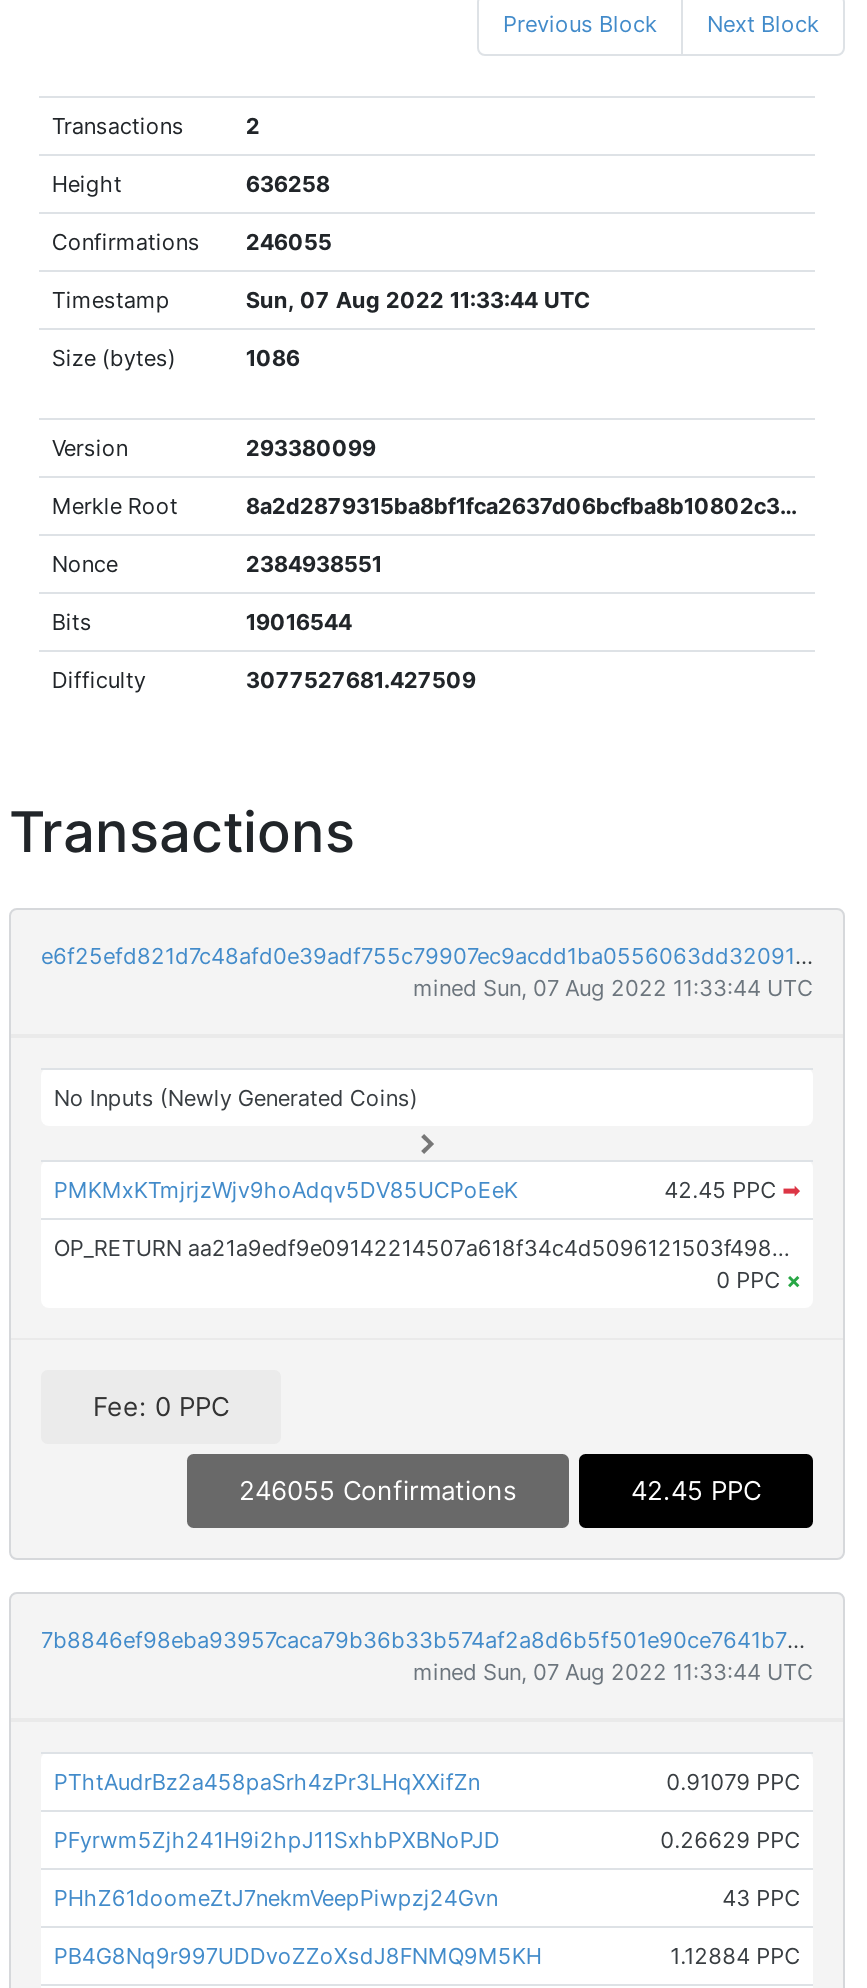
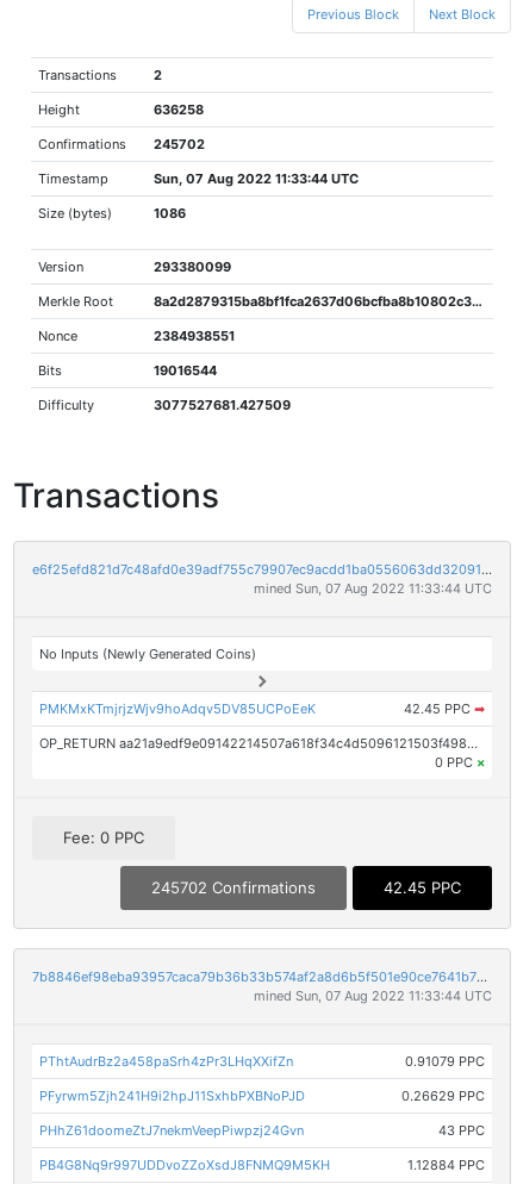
- Confirmations 246055
+ Confirmations 245702

- 246055 Confirmations
+ 245702 Confirmations
